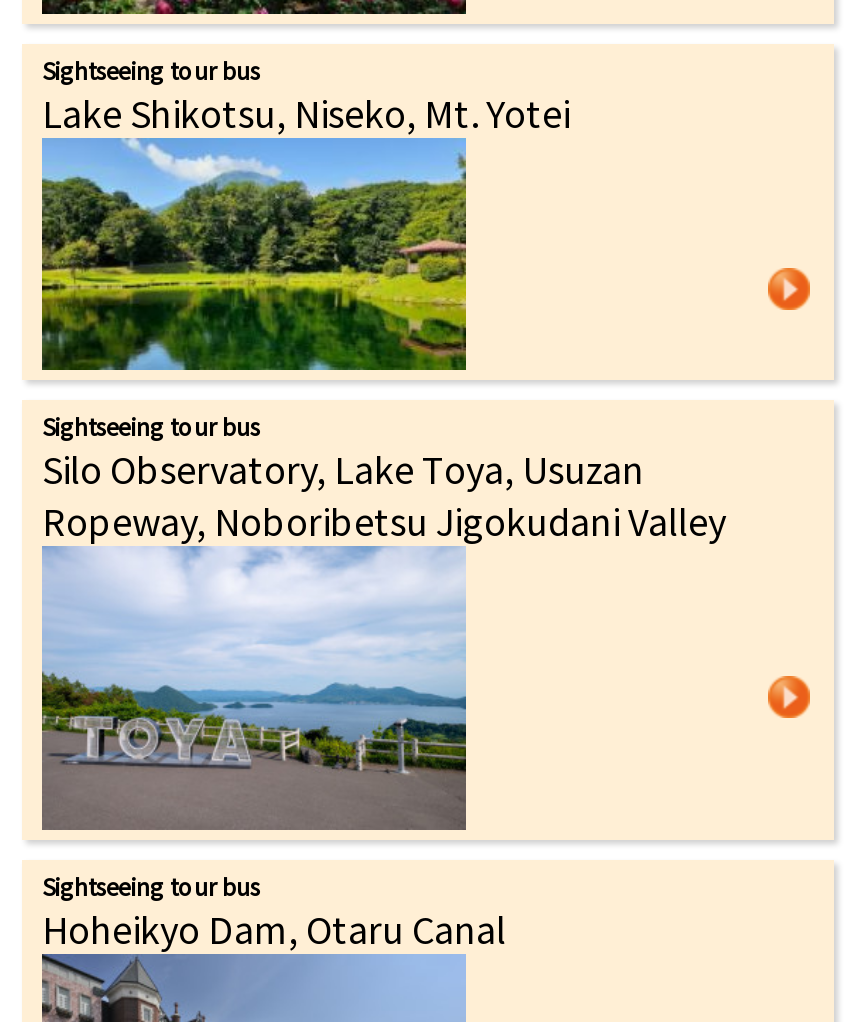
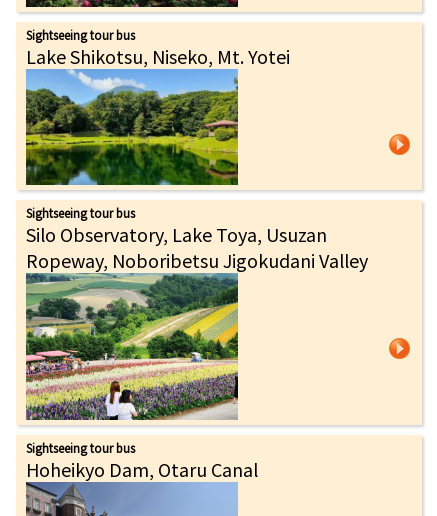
- [image]
+ [image]
